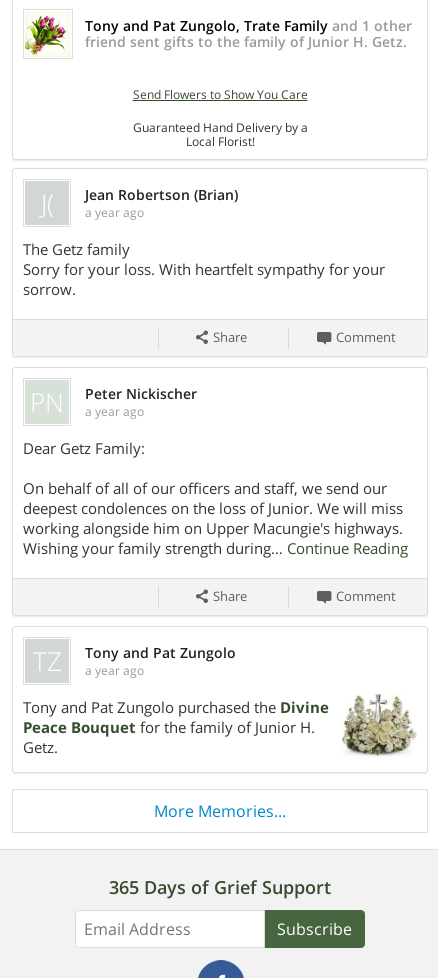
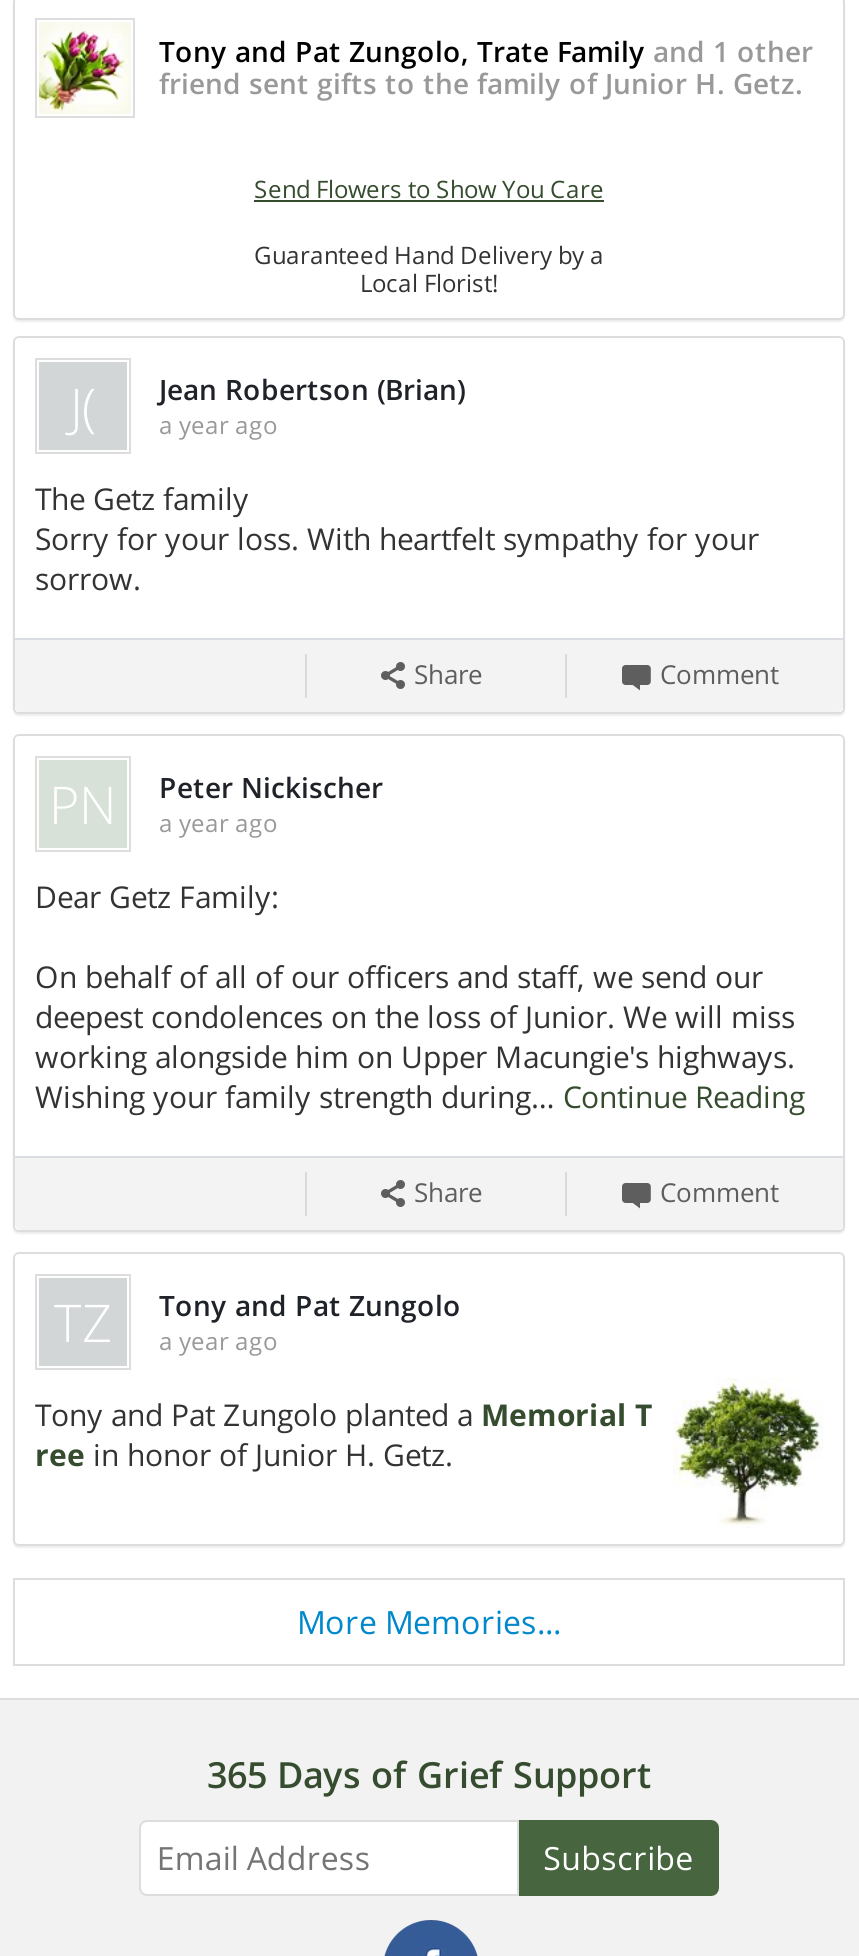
- [image]
- Tony and Pat Zungolo purchased the Divine
- Peace Bouquet for the family of Junior H.
- Getz.
+ [image]
+ Tony and Pat Zungolo planted a Memorial T
+ reein honor of Junior H. Getz.
